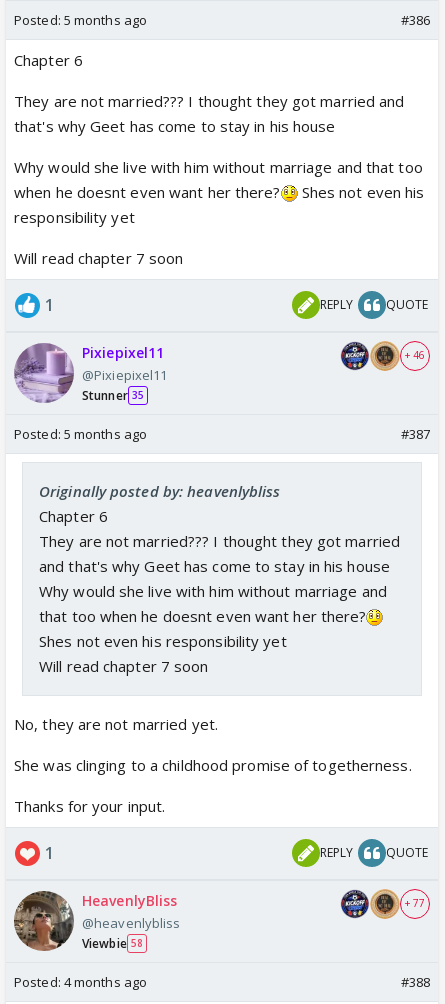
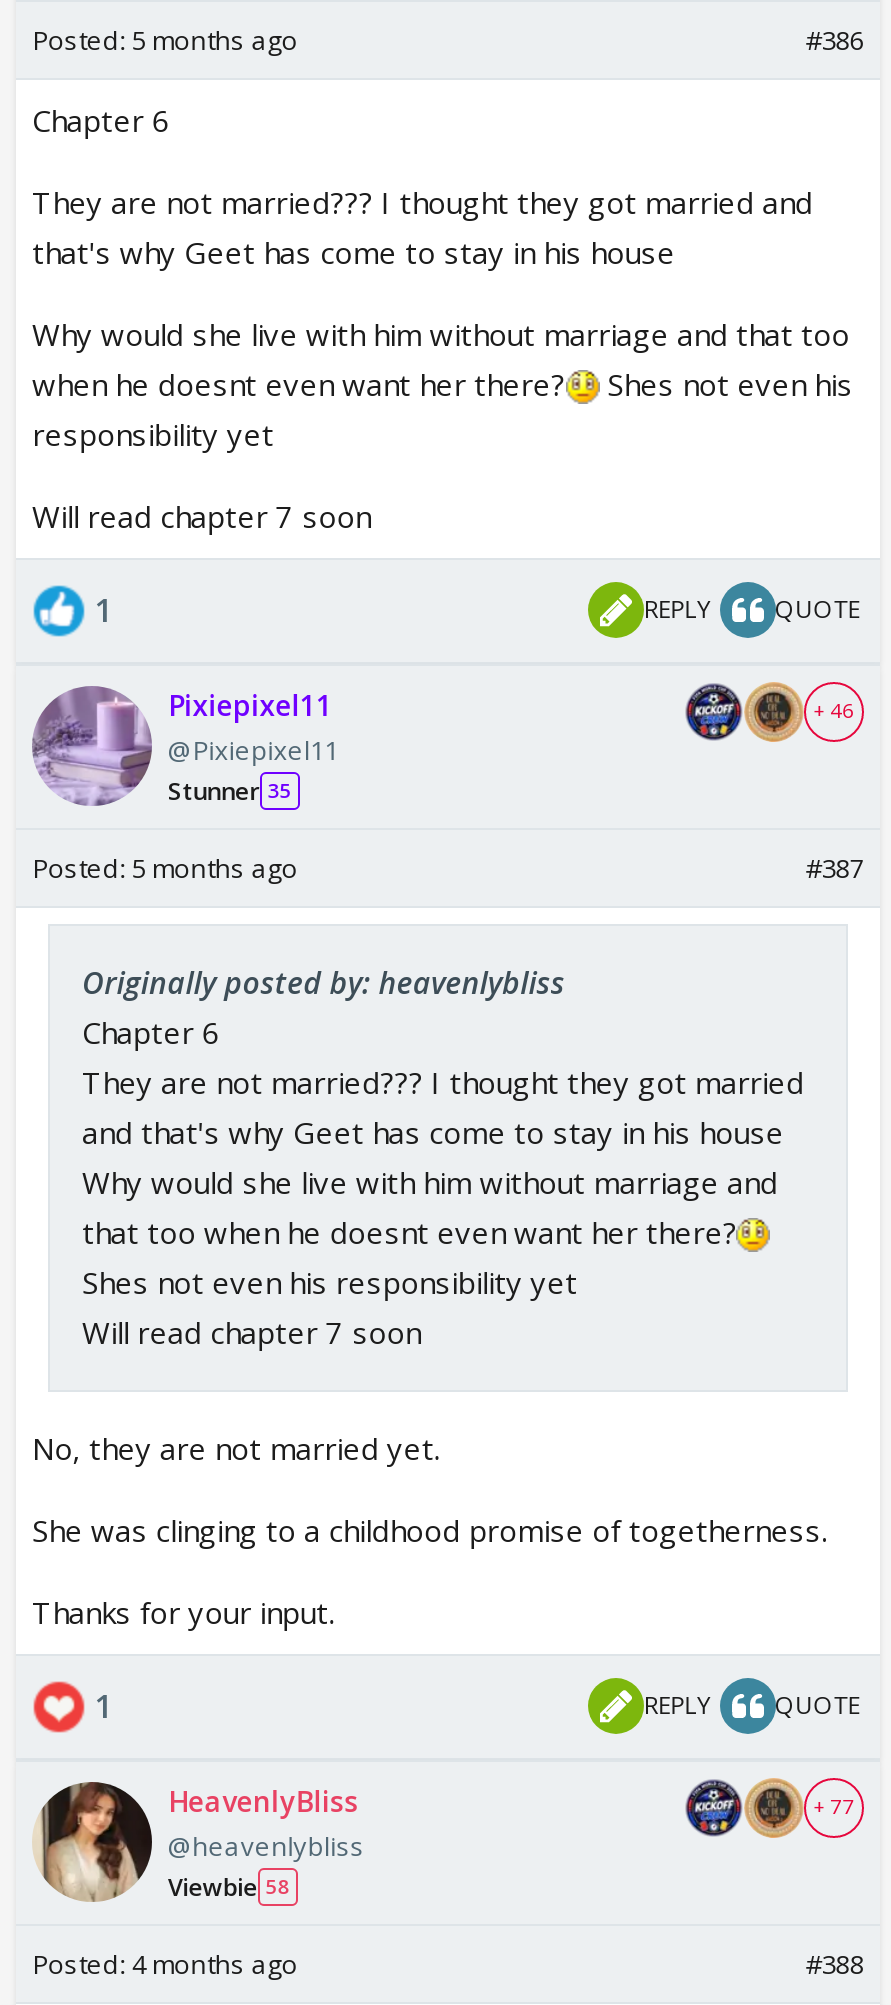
- [image]
+ [image]
